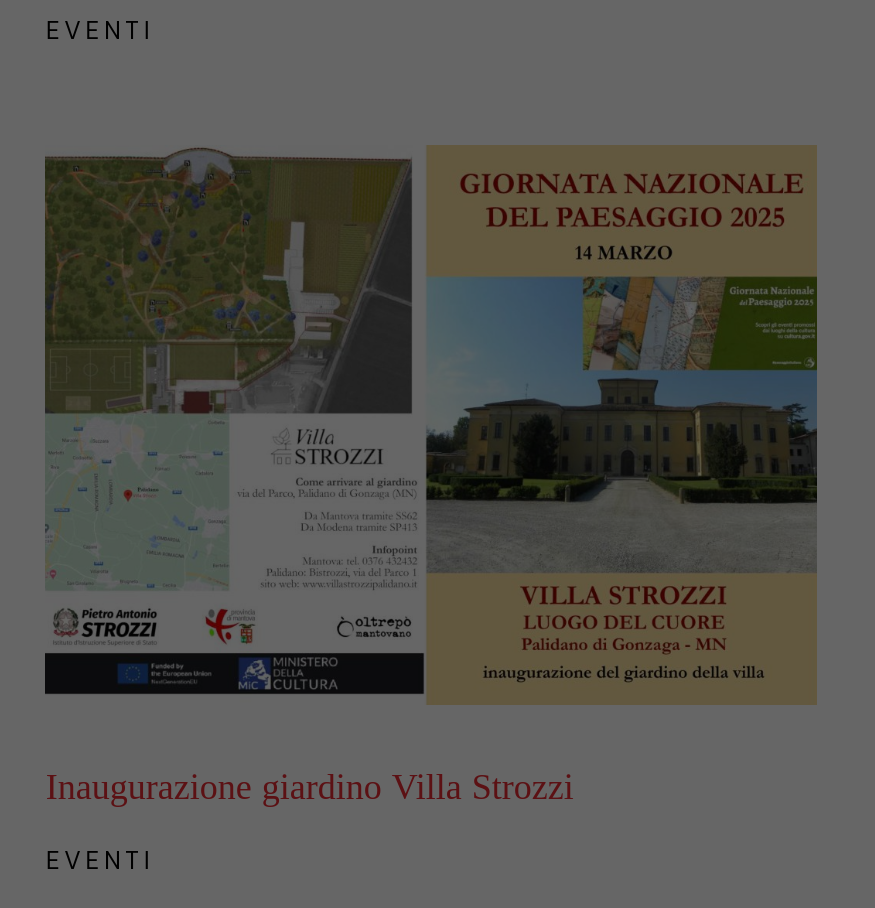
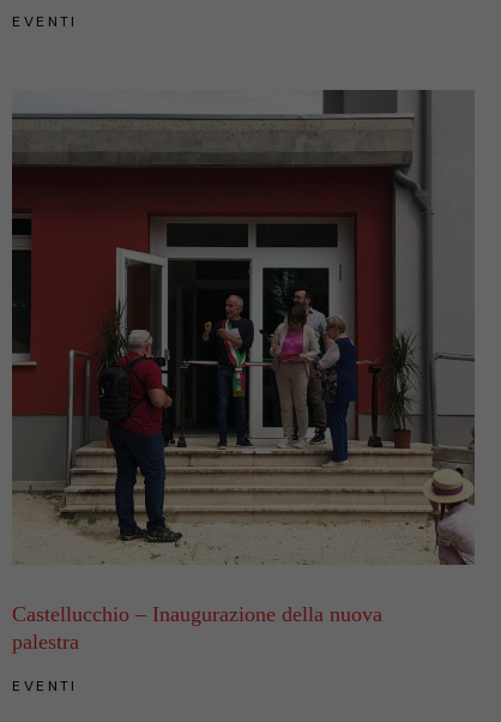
- [image]
- Inaugurazione giardino Villa Strozzi
+ [image]
+ Castellucchio – Inaugurazione della nuova
+ palestra
